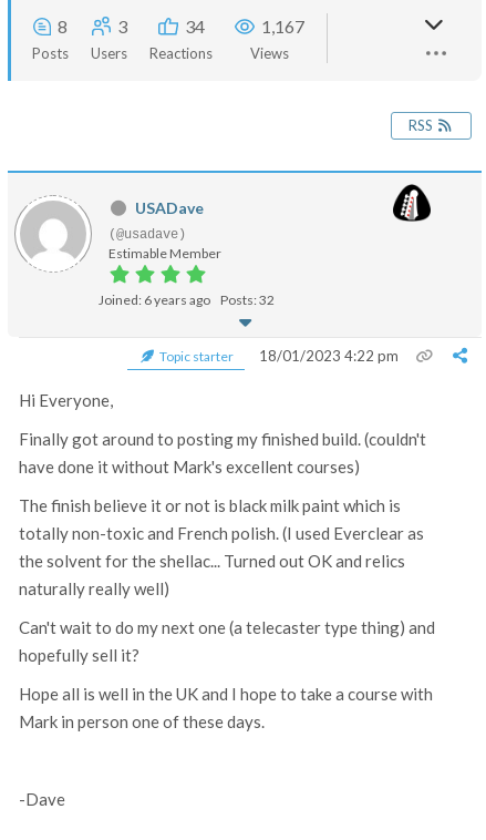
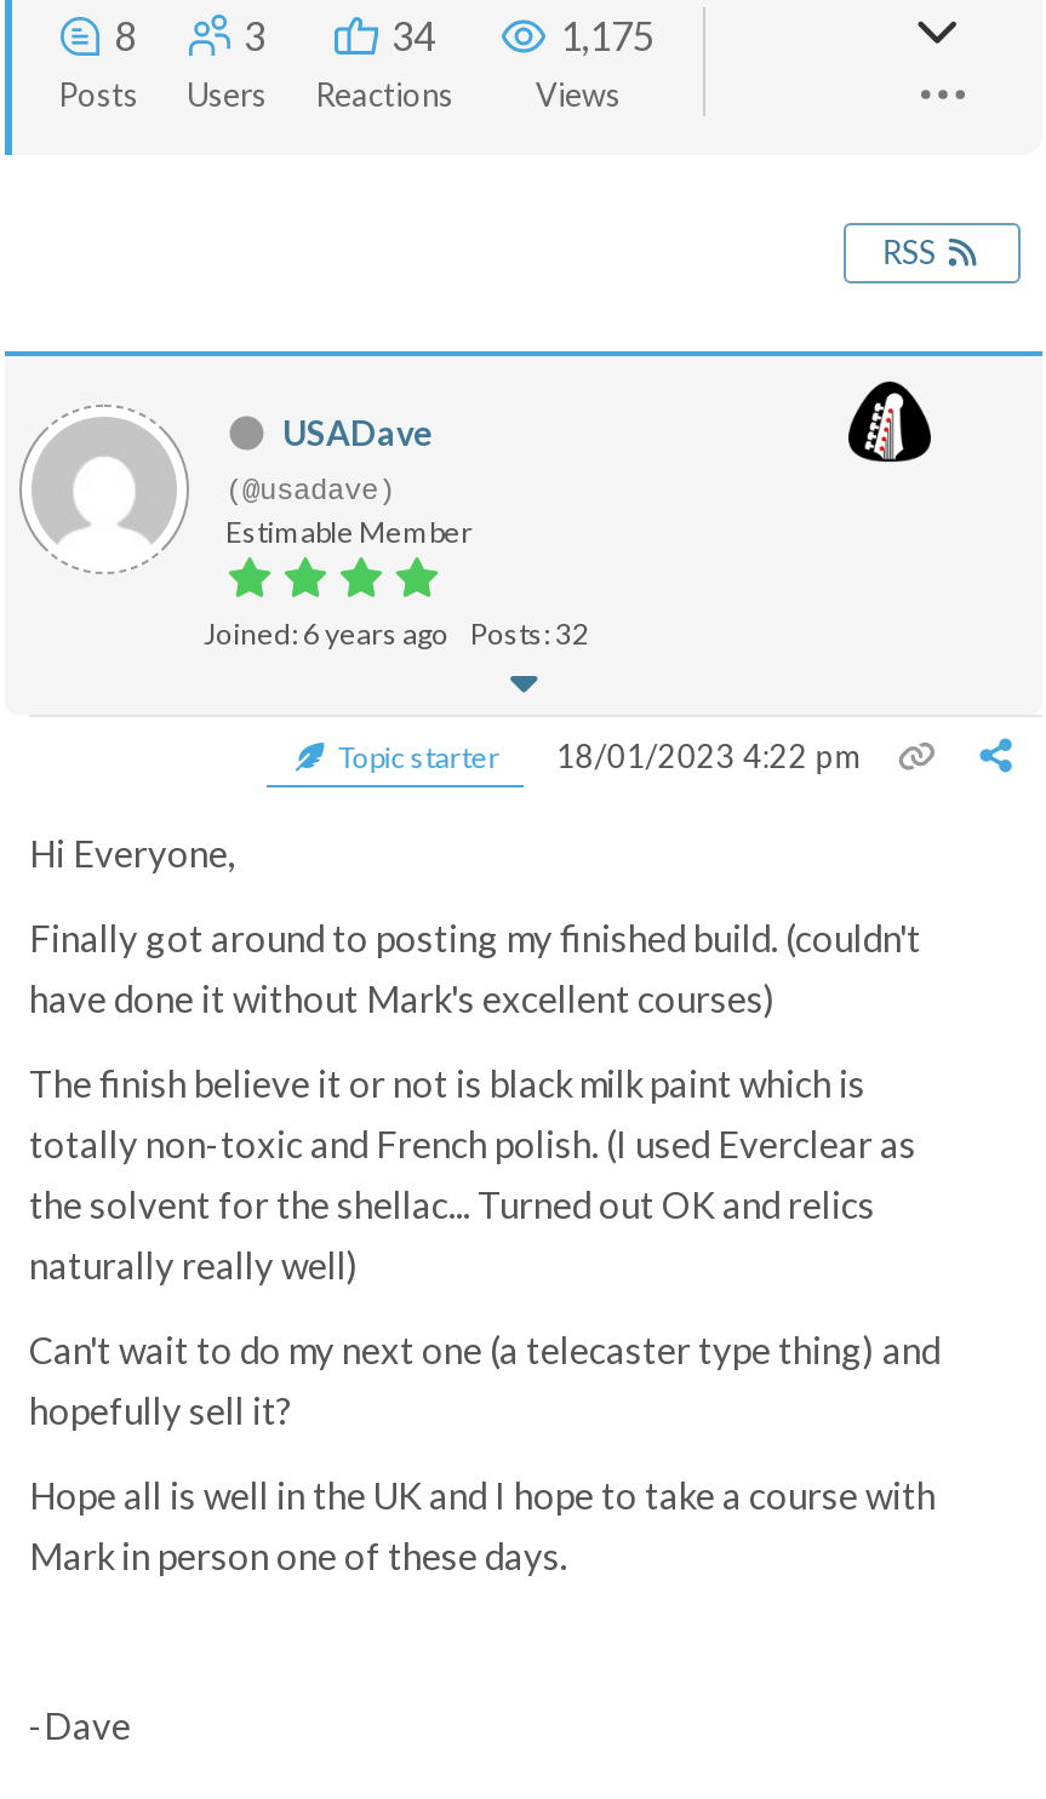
- 1,167
+ 1,175
